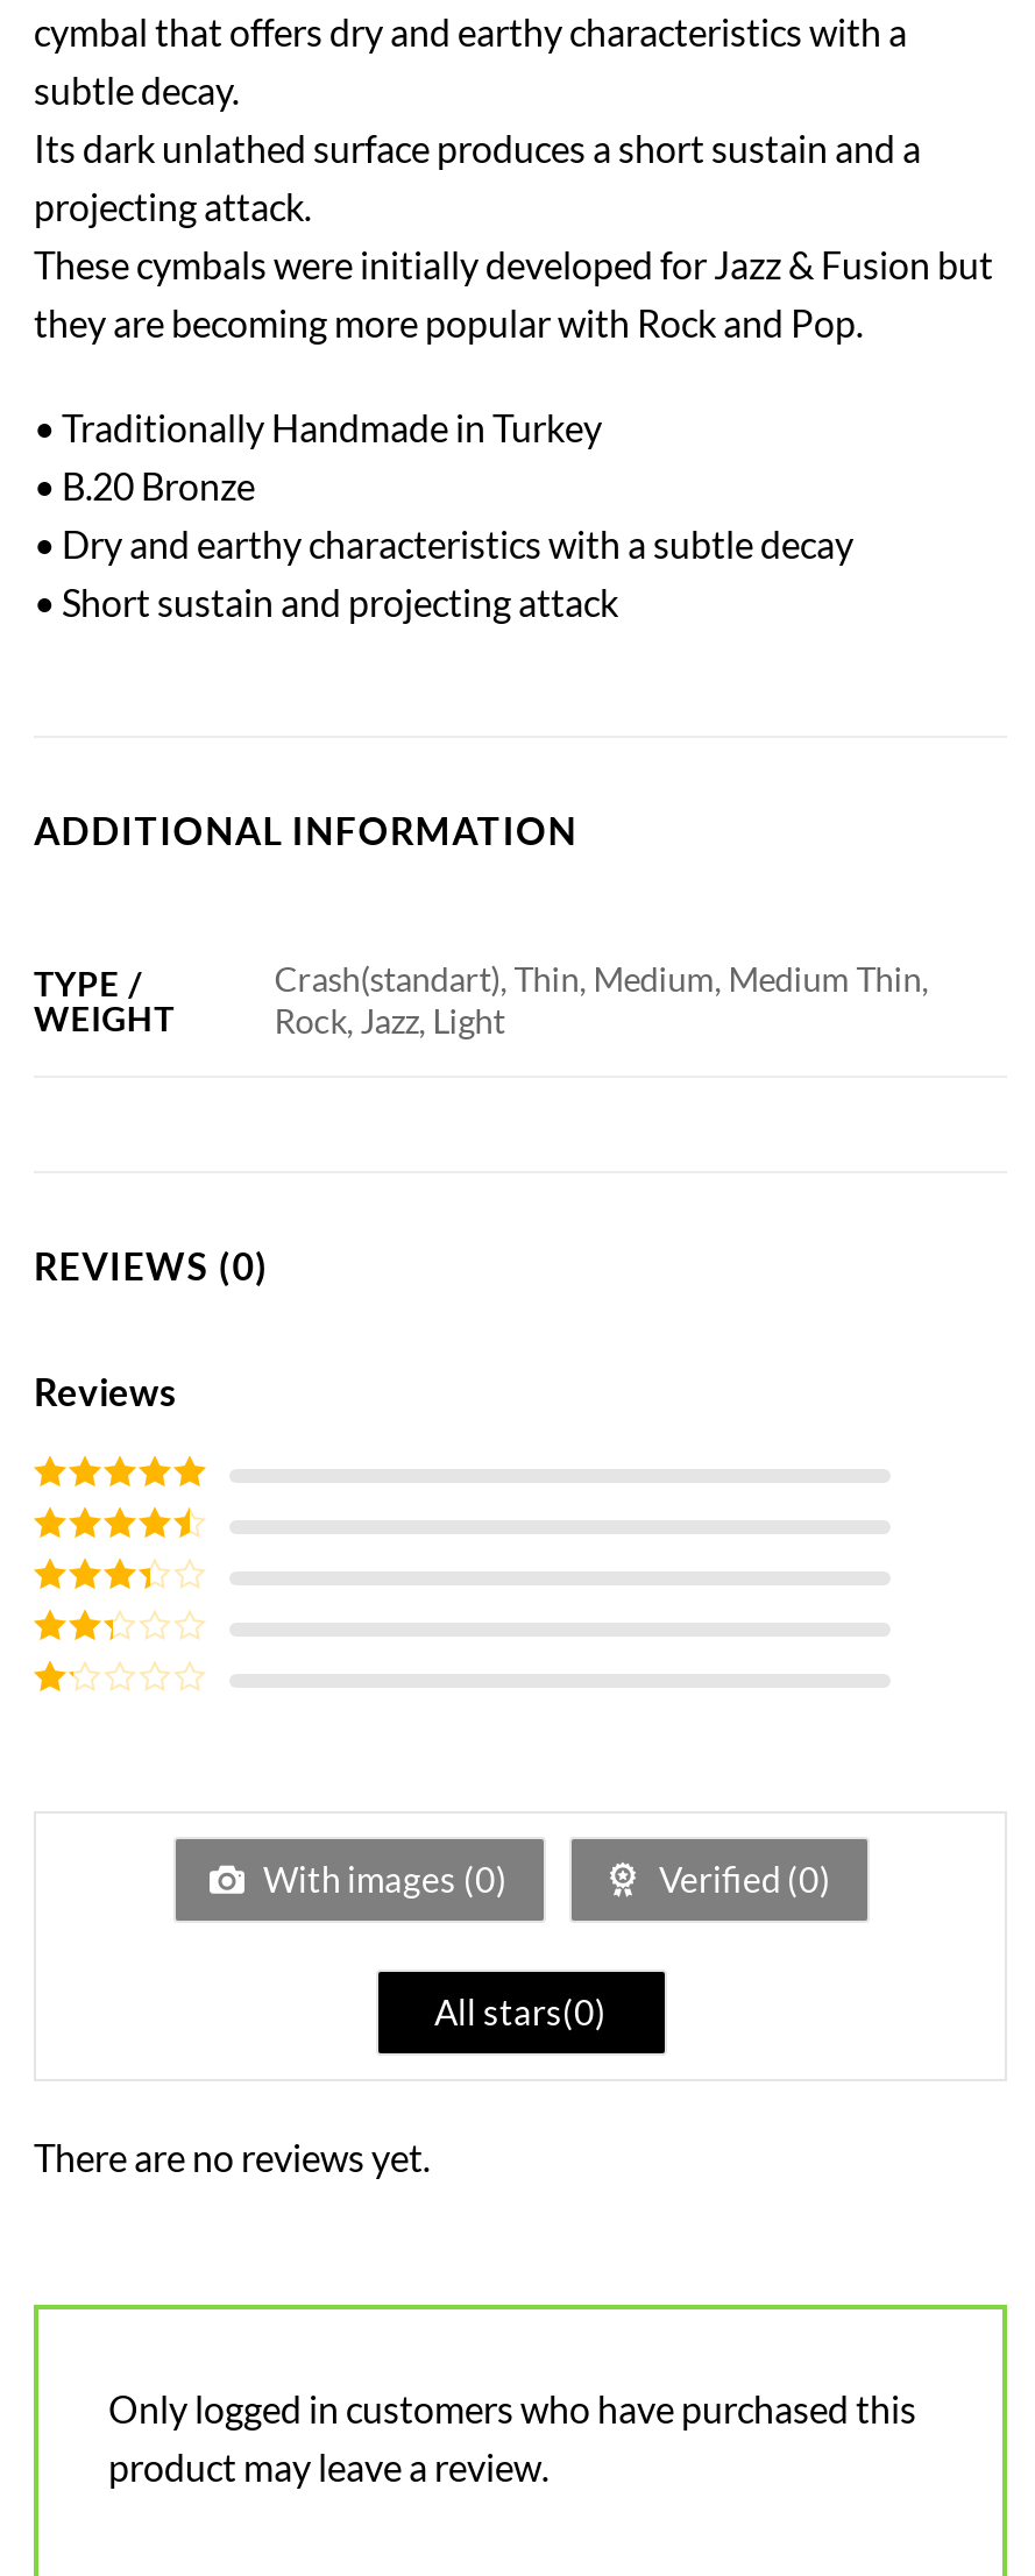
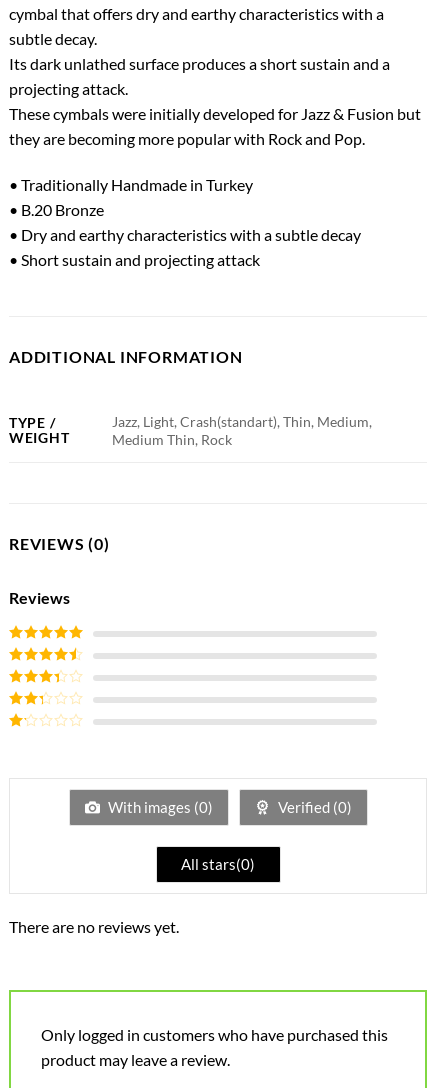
- Crash(standart), Thin, Medium, Medium Thin,
- Rock, Jazz, Light
+ Jazz, Light, Crash(standart), Thin, Medium,
+ Medium Thin, Rock
